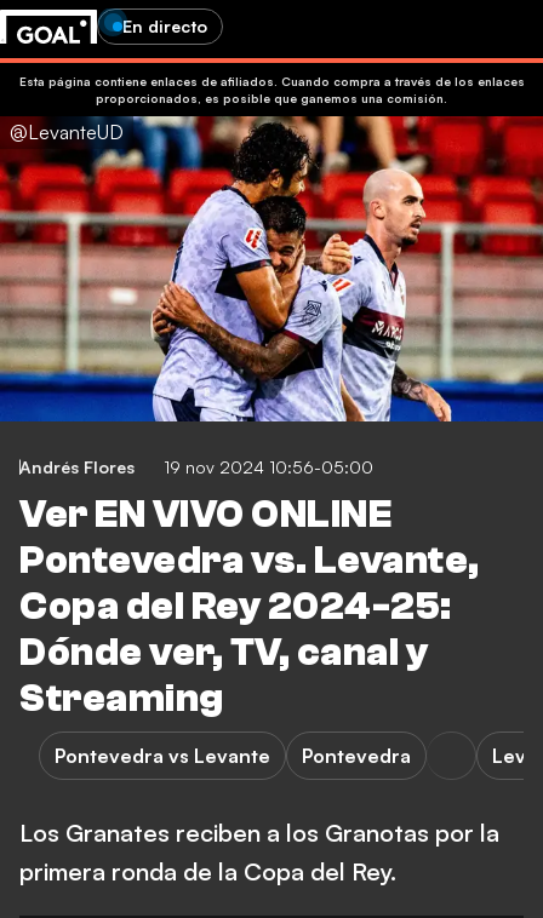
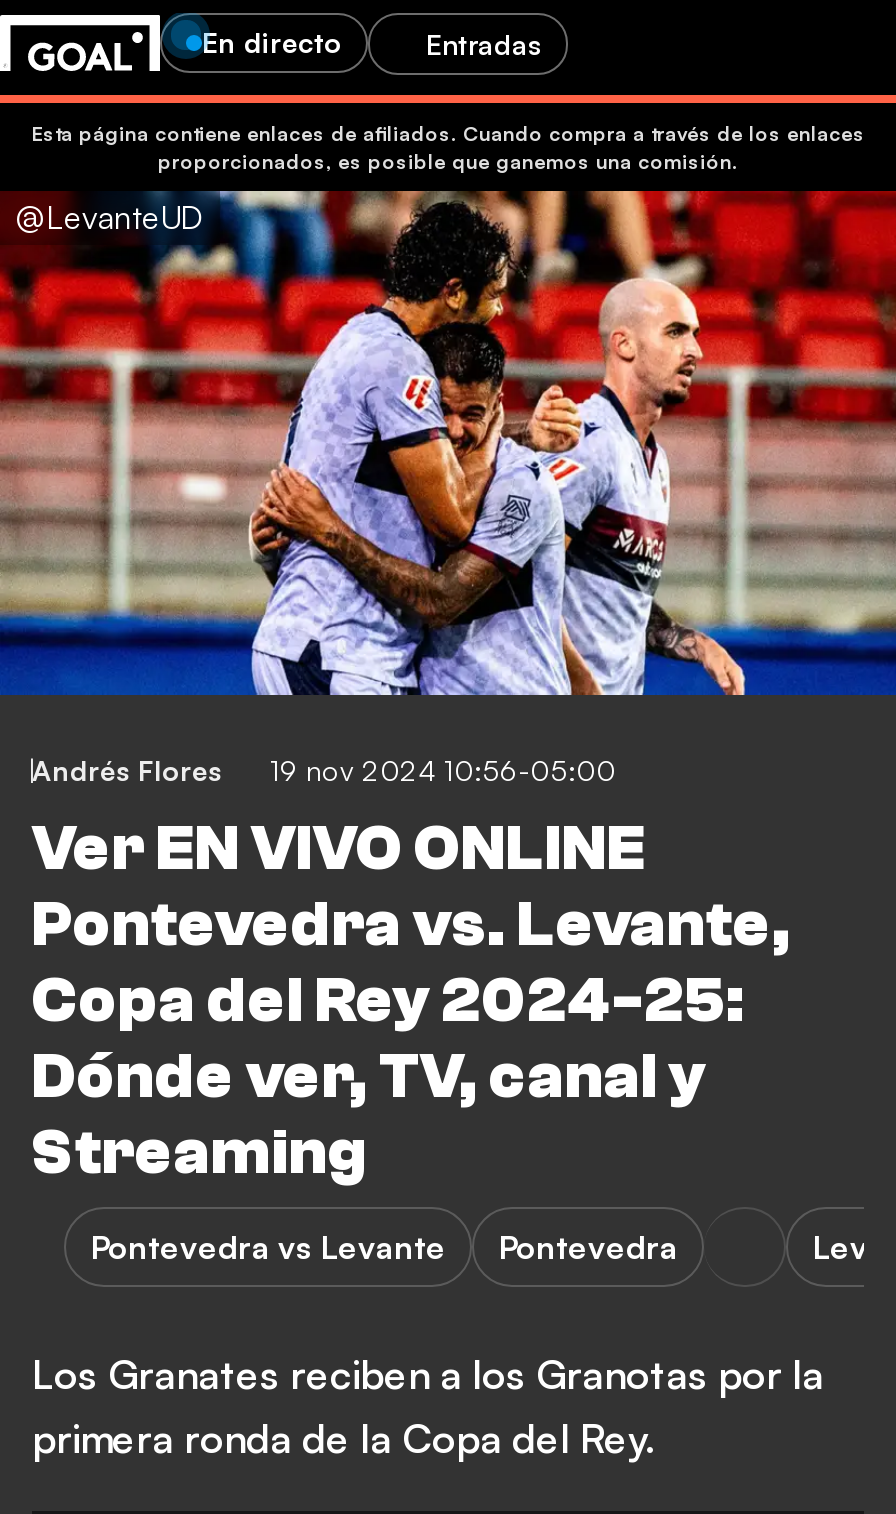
+ Entradas
